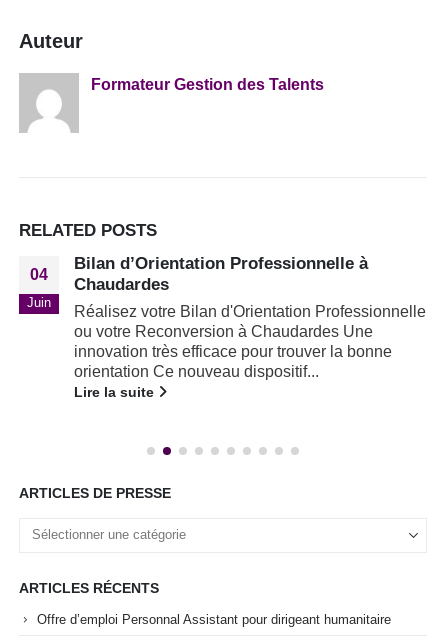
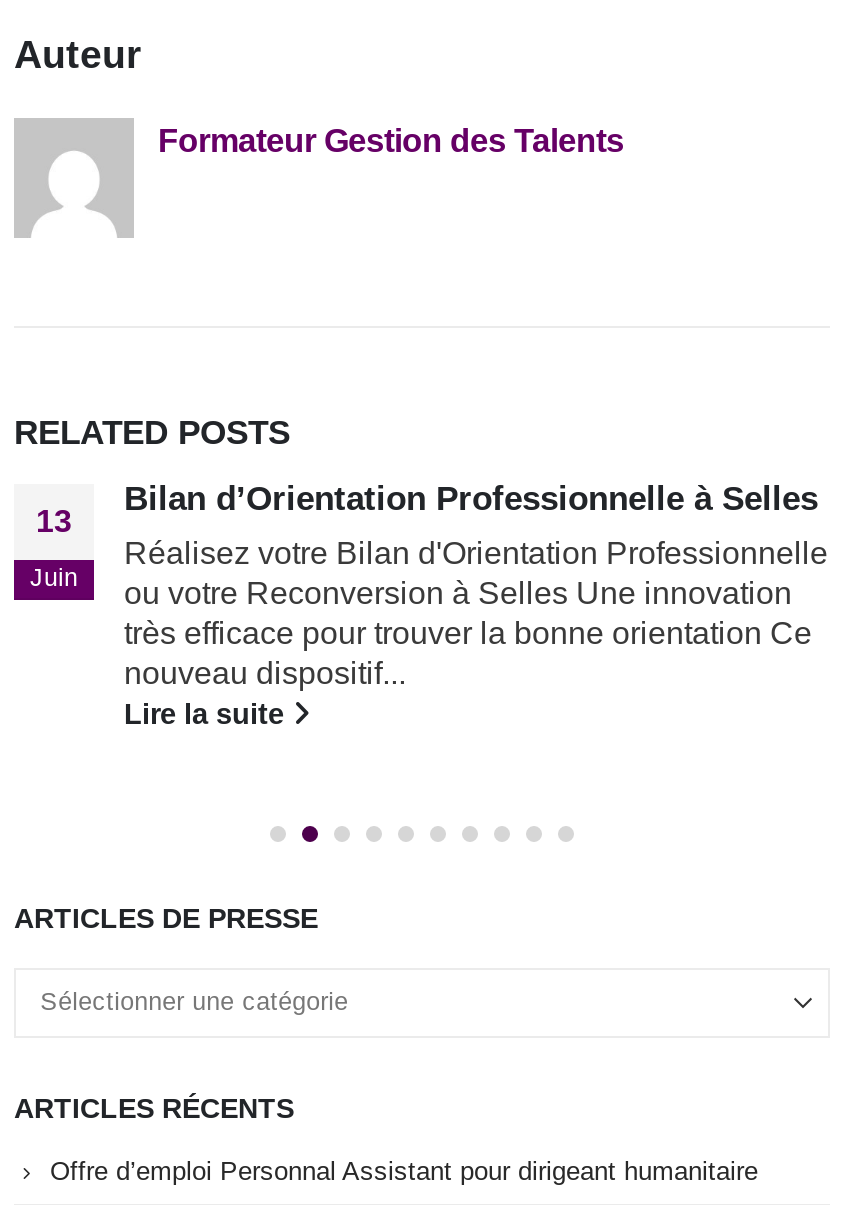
- Bilan d’Orientation Professionnelle à
- Chaudardes
+ Bilan d’Orientation Professionnelle à Selles

- 04
+ 13

- ou votre Reconversion à Chaudardes Une
- innovation très efficace pour trouver la bonne
- orientation Ce nouveau dispositif...
+ ou votre Reconversion à Selles Une innovation
+ très efficace pour trouver la bonne orientation Ce
+ nouveau dispositif...
